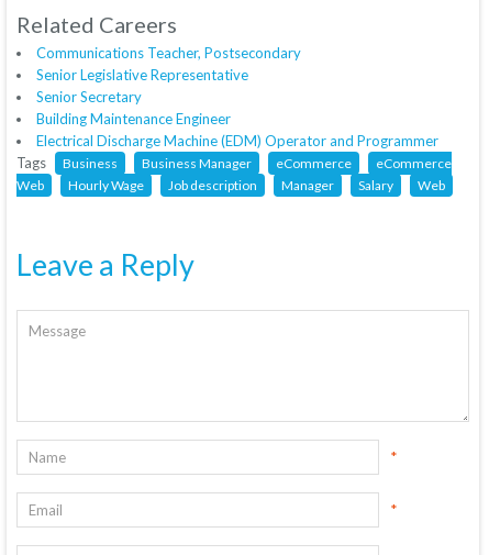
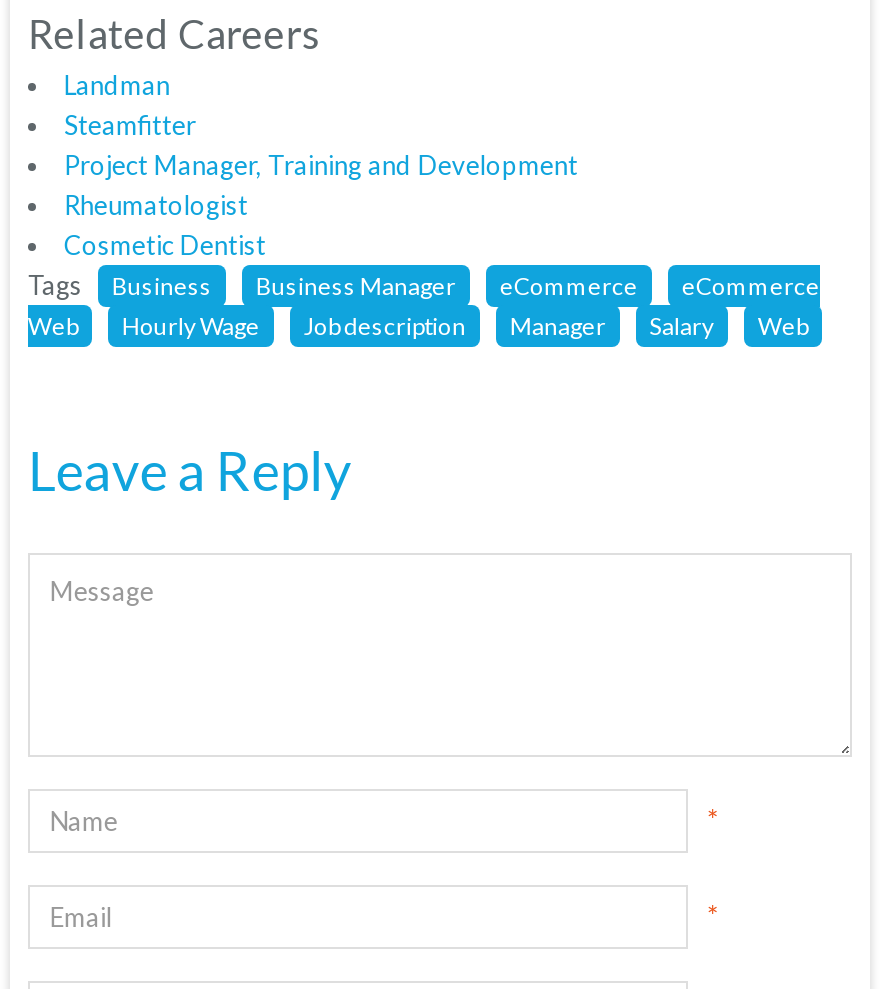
- Communications Teacher, Postsecondary
- Senior Legislative Representative
- Senior Secretary
- Building Maintenance Engineer
- Electrical Discharge Machine (EDM) Operator and Programmer
+ Landman
+ Steamfitter
+ Project Manager, Training and Development
+ Rheumatologist
+ Cosmetic Dentist
